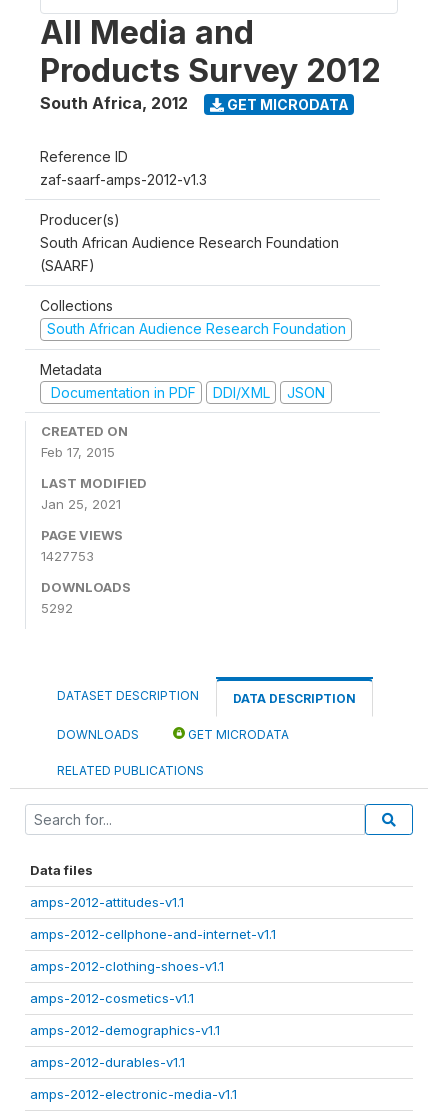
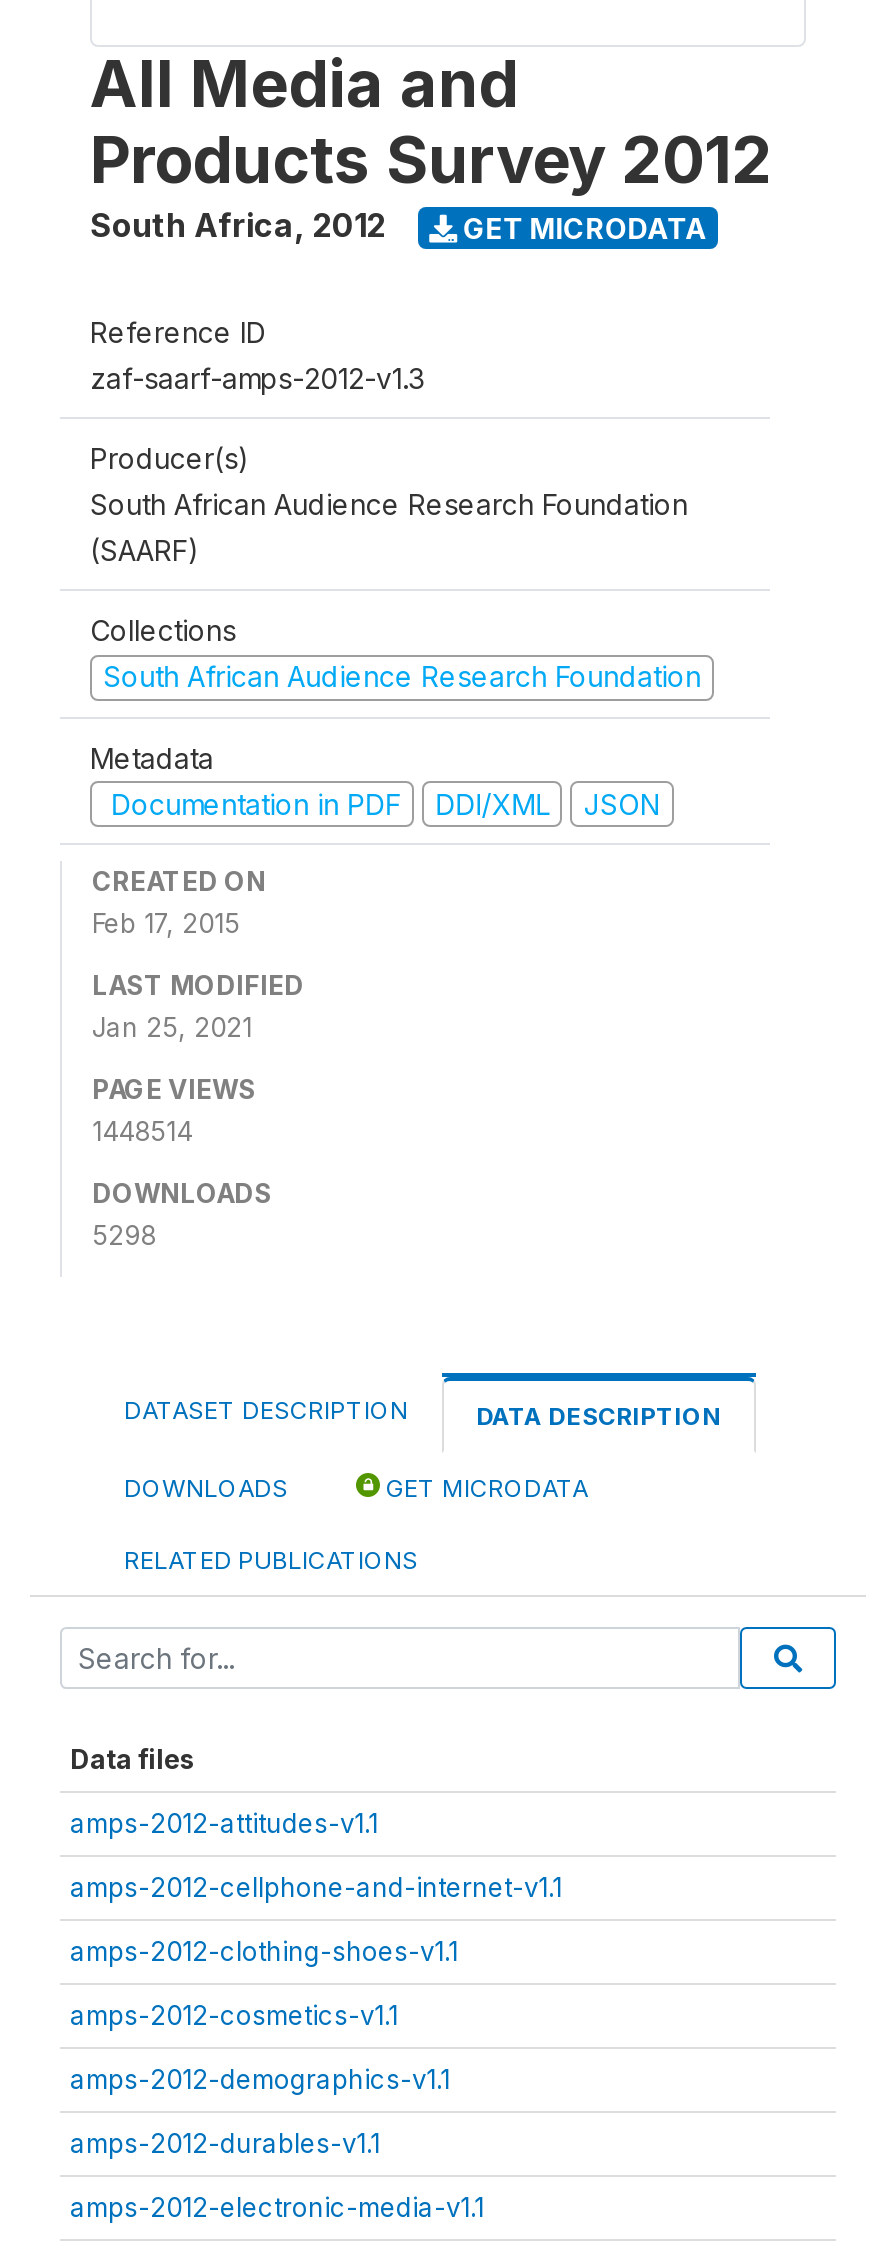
- 1427753
+ 1448514

- 5292
+ 5298
